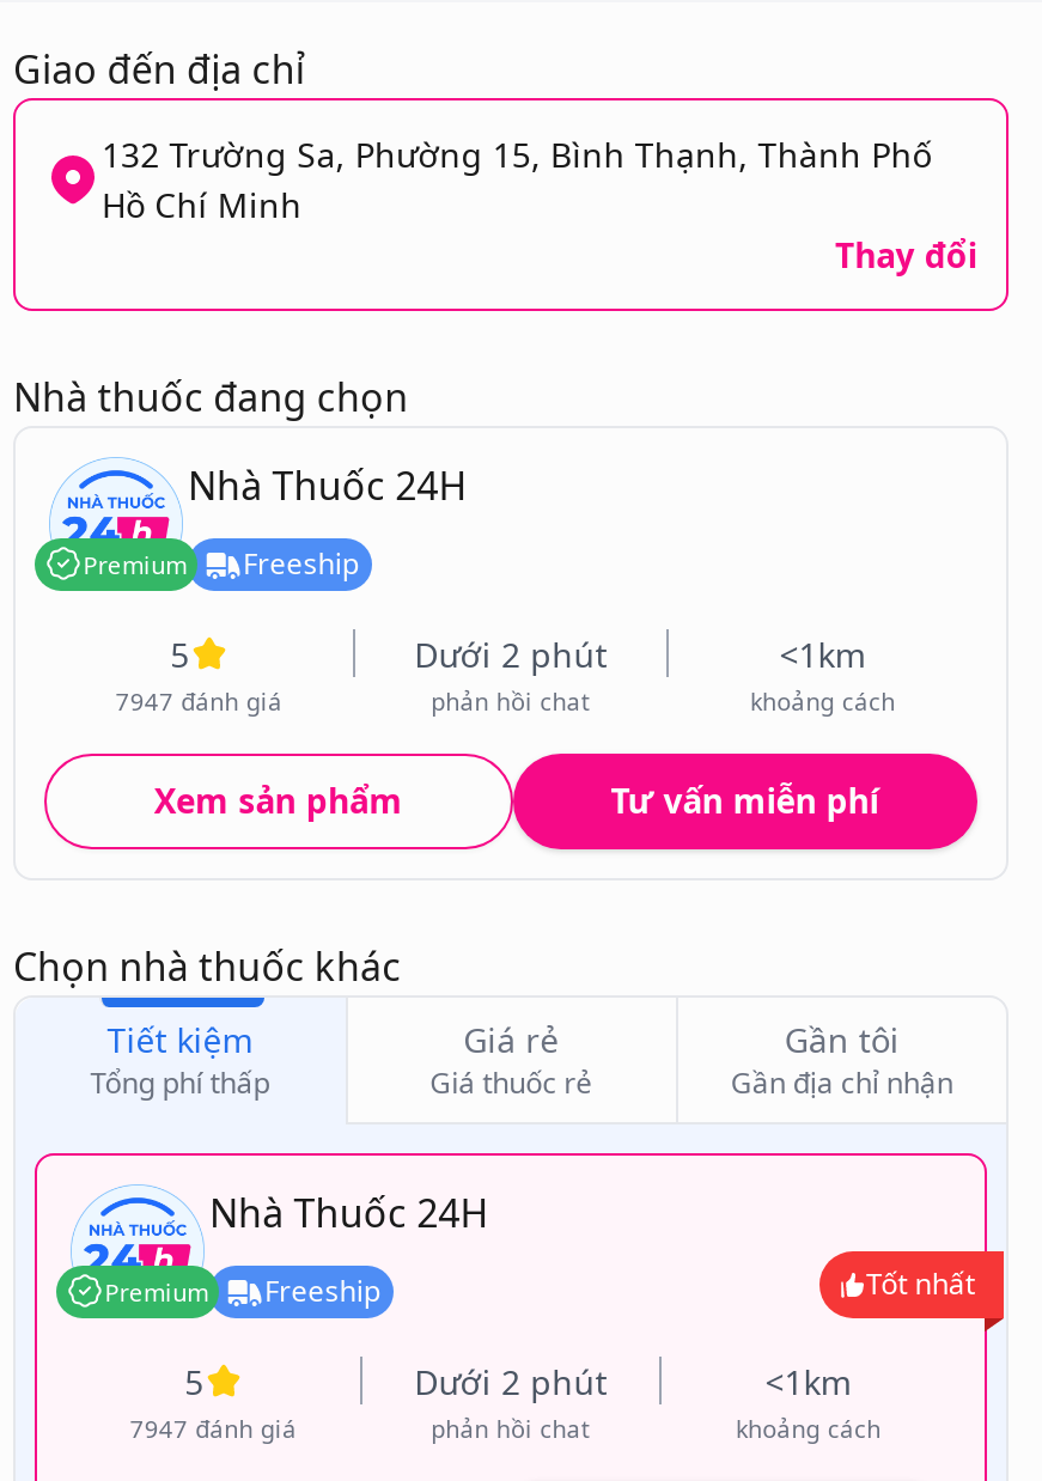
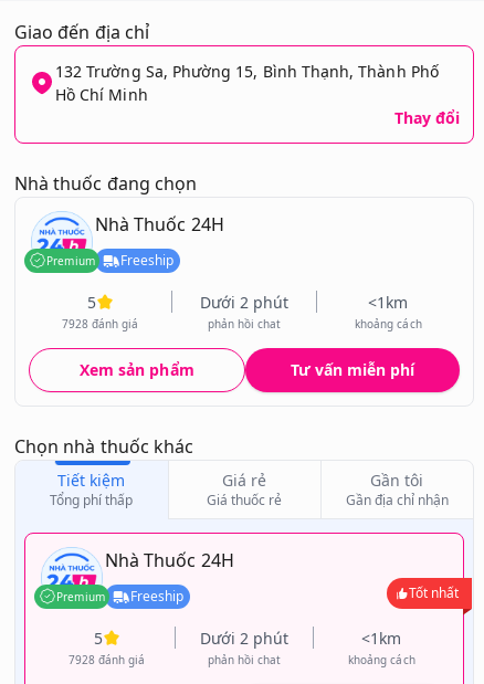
- 7947 đánh giá
+ 7928 đánh giá

- 7947 đánh giá
+ 7928 đánh giá
